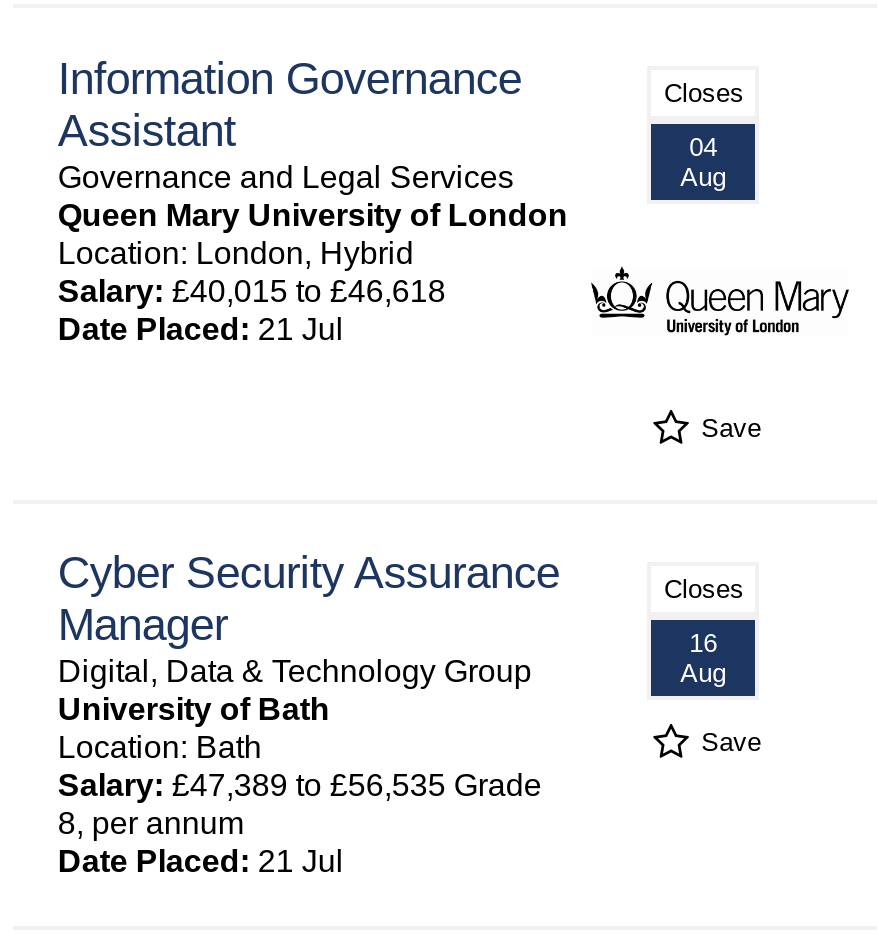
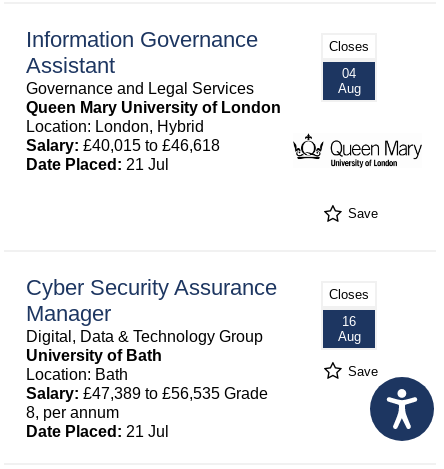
+ [image]
